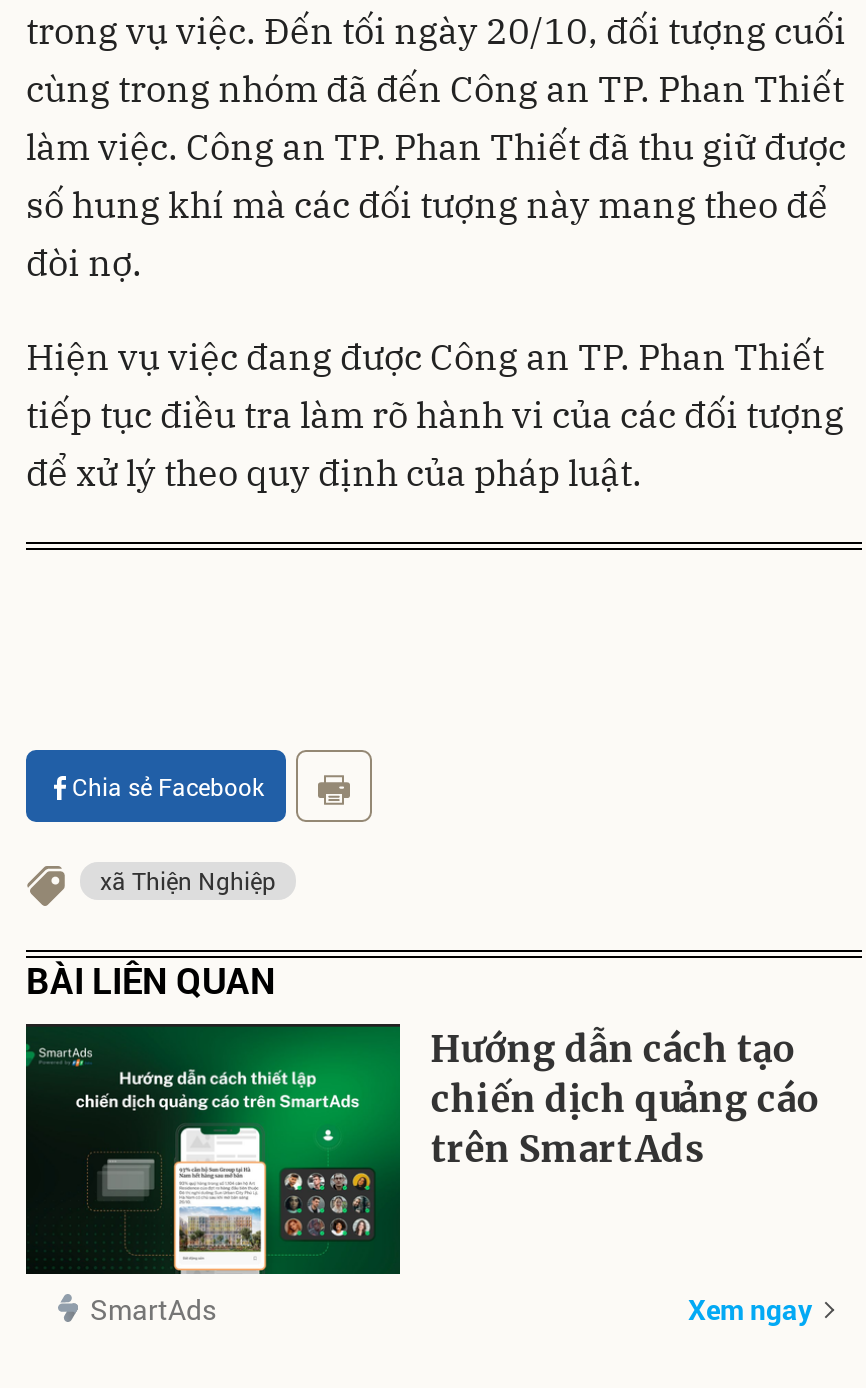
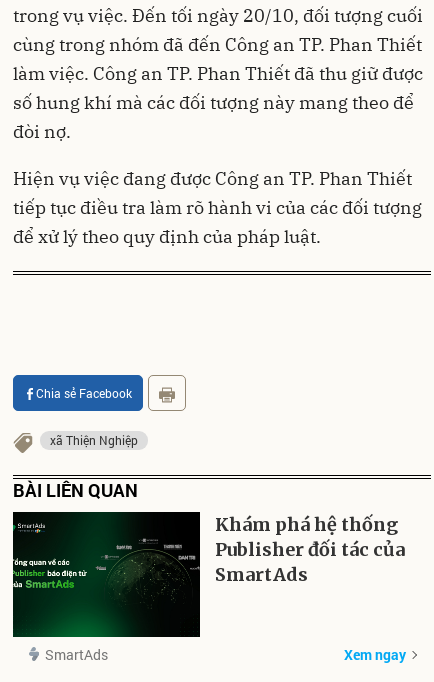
- [image]
- Hướng dẫn cách tạo
- chiến dịch quảng cáo
- trên SmartAds
+ [image]
+ Khám phá hệ thống
+ Publisher đối tác của
+ SmartAds
